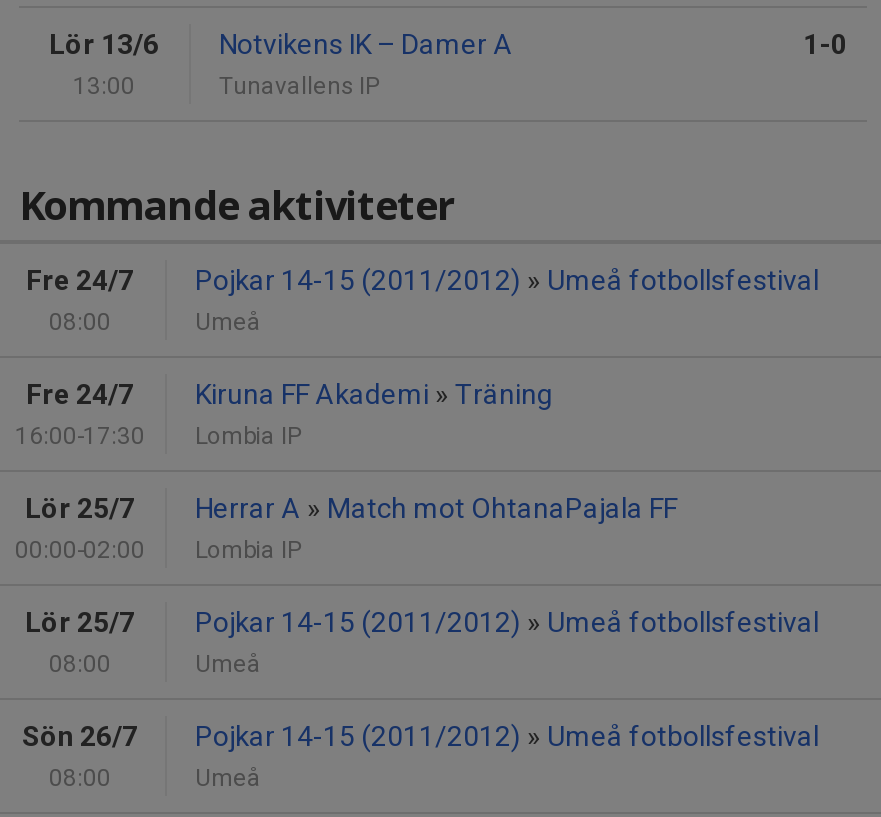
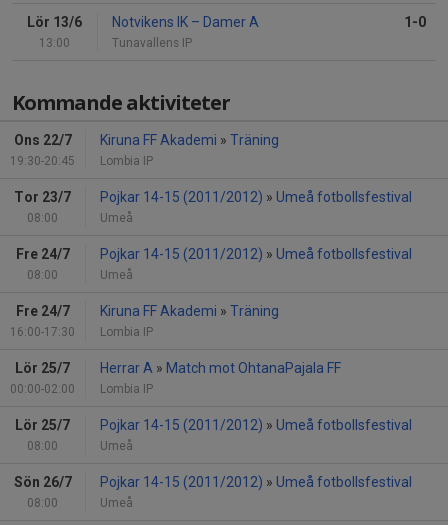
+ Ons 22/7
+ 19:30-20:45

+ Kiruna FF Akademi» Träning
+ Lombia IP
+ Tor 23/7
+ 08:00

+ Pojkar 14-15 (2011/2012)» Umeå fotbollsfestival
+ Umeå
